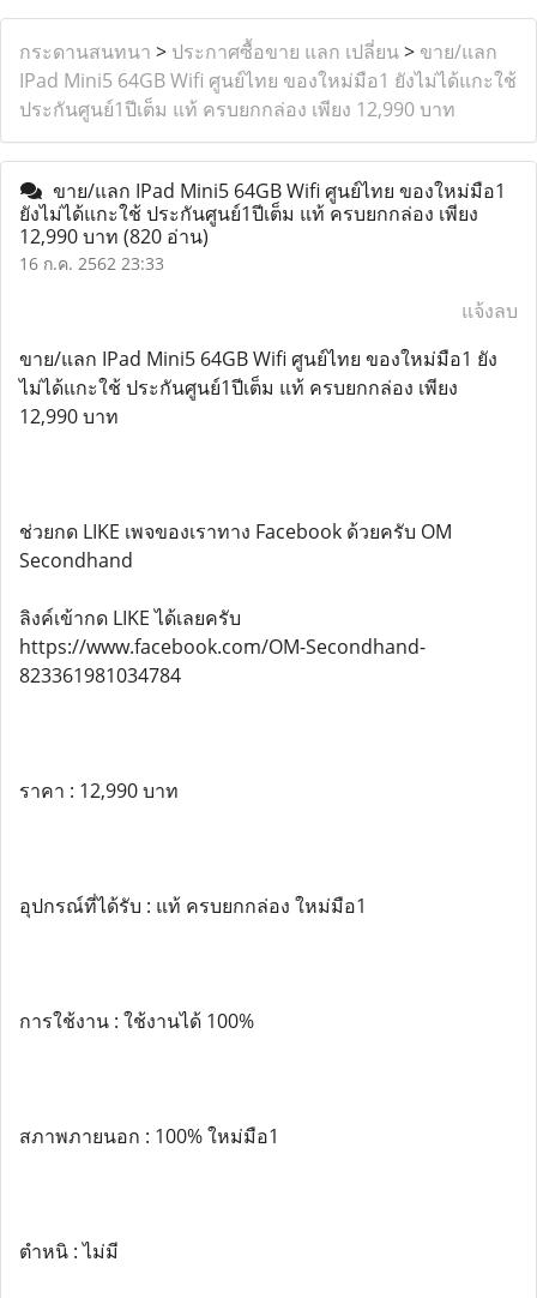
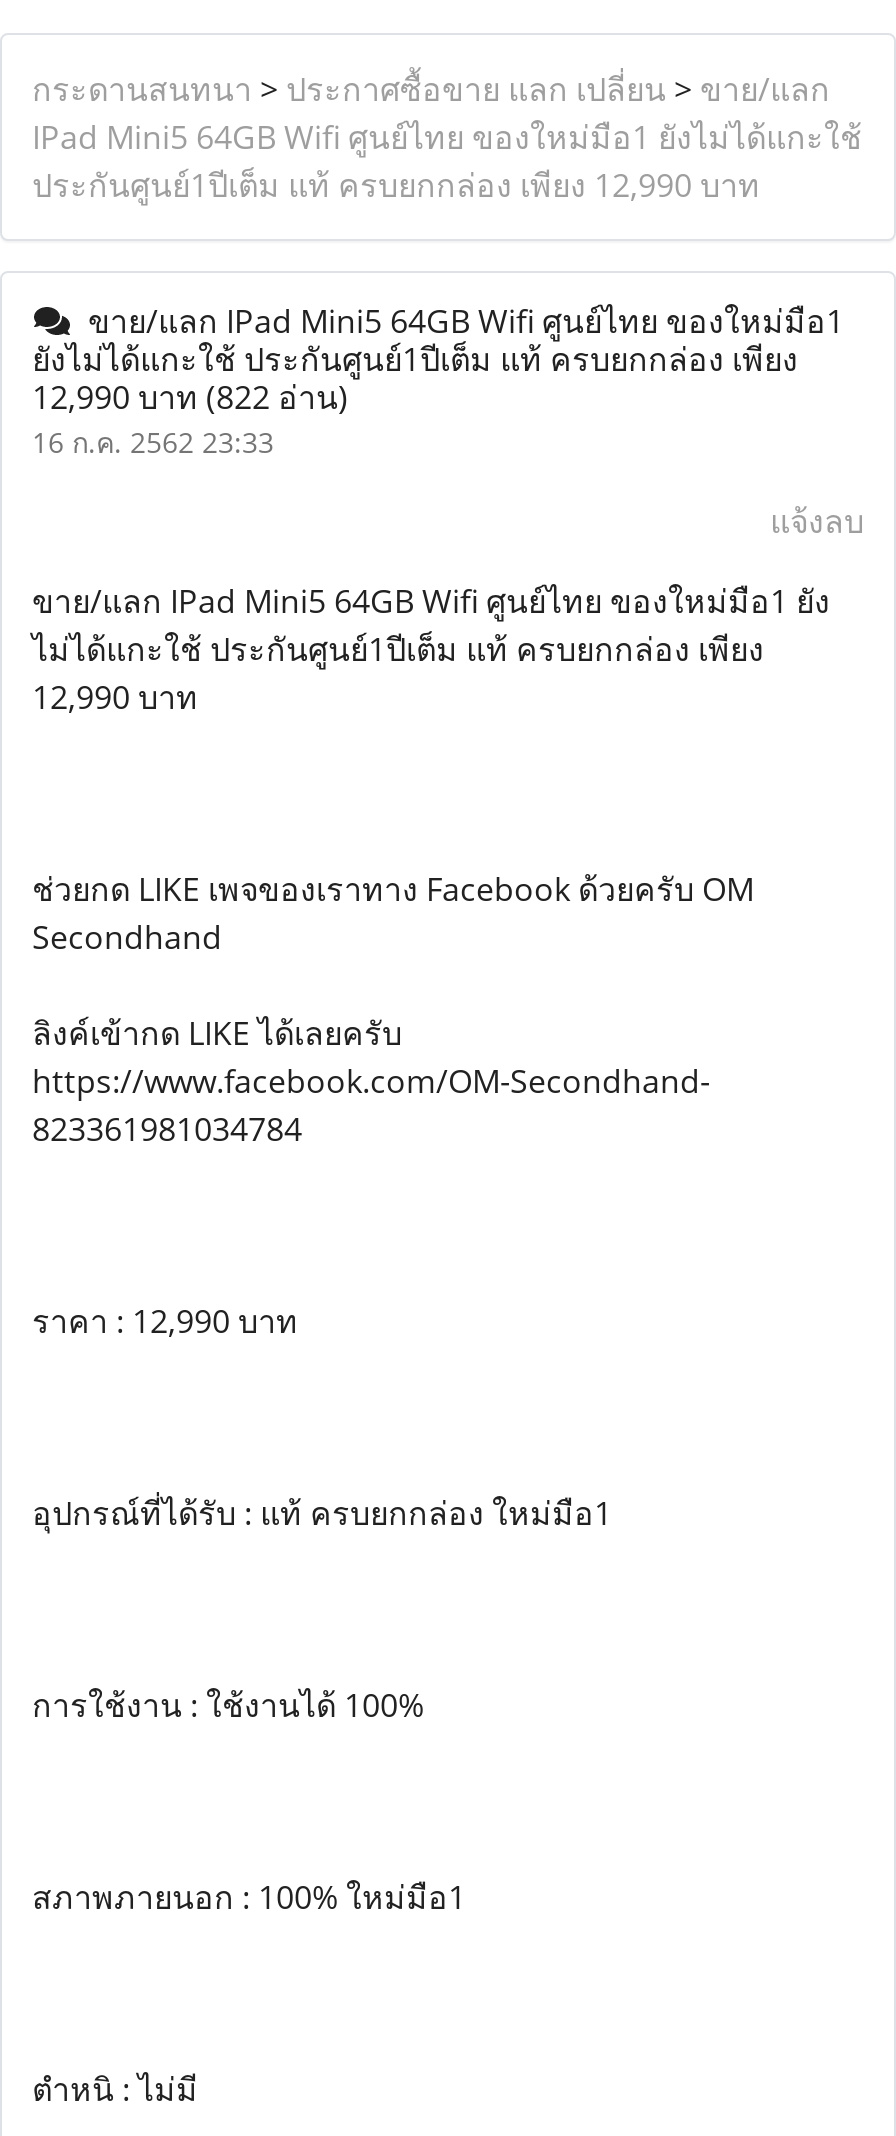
- 12,990 บาท(820 อ่าน)
+ 12,990 บาท(822 อ่าน)
